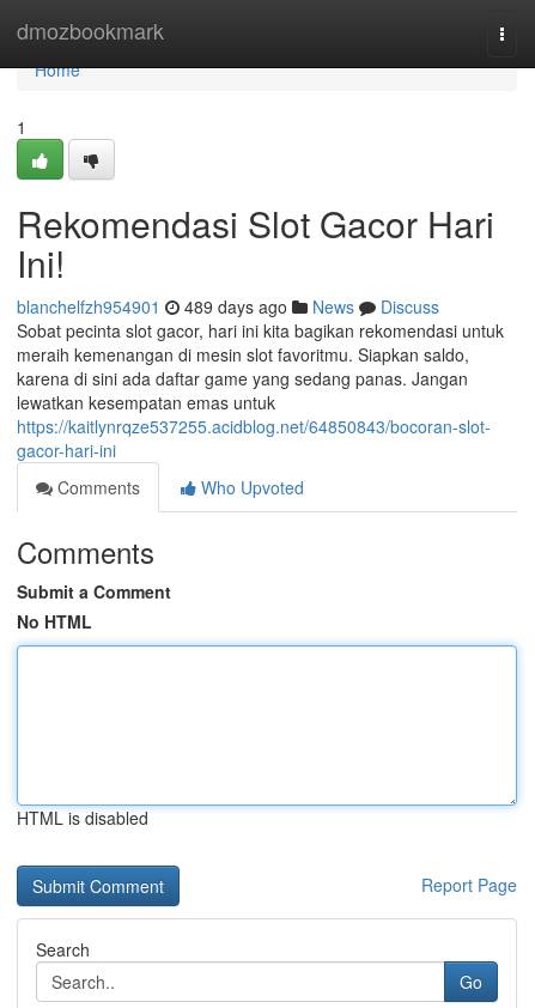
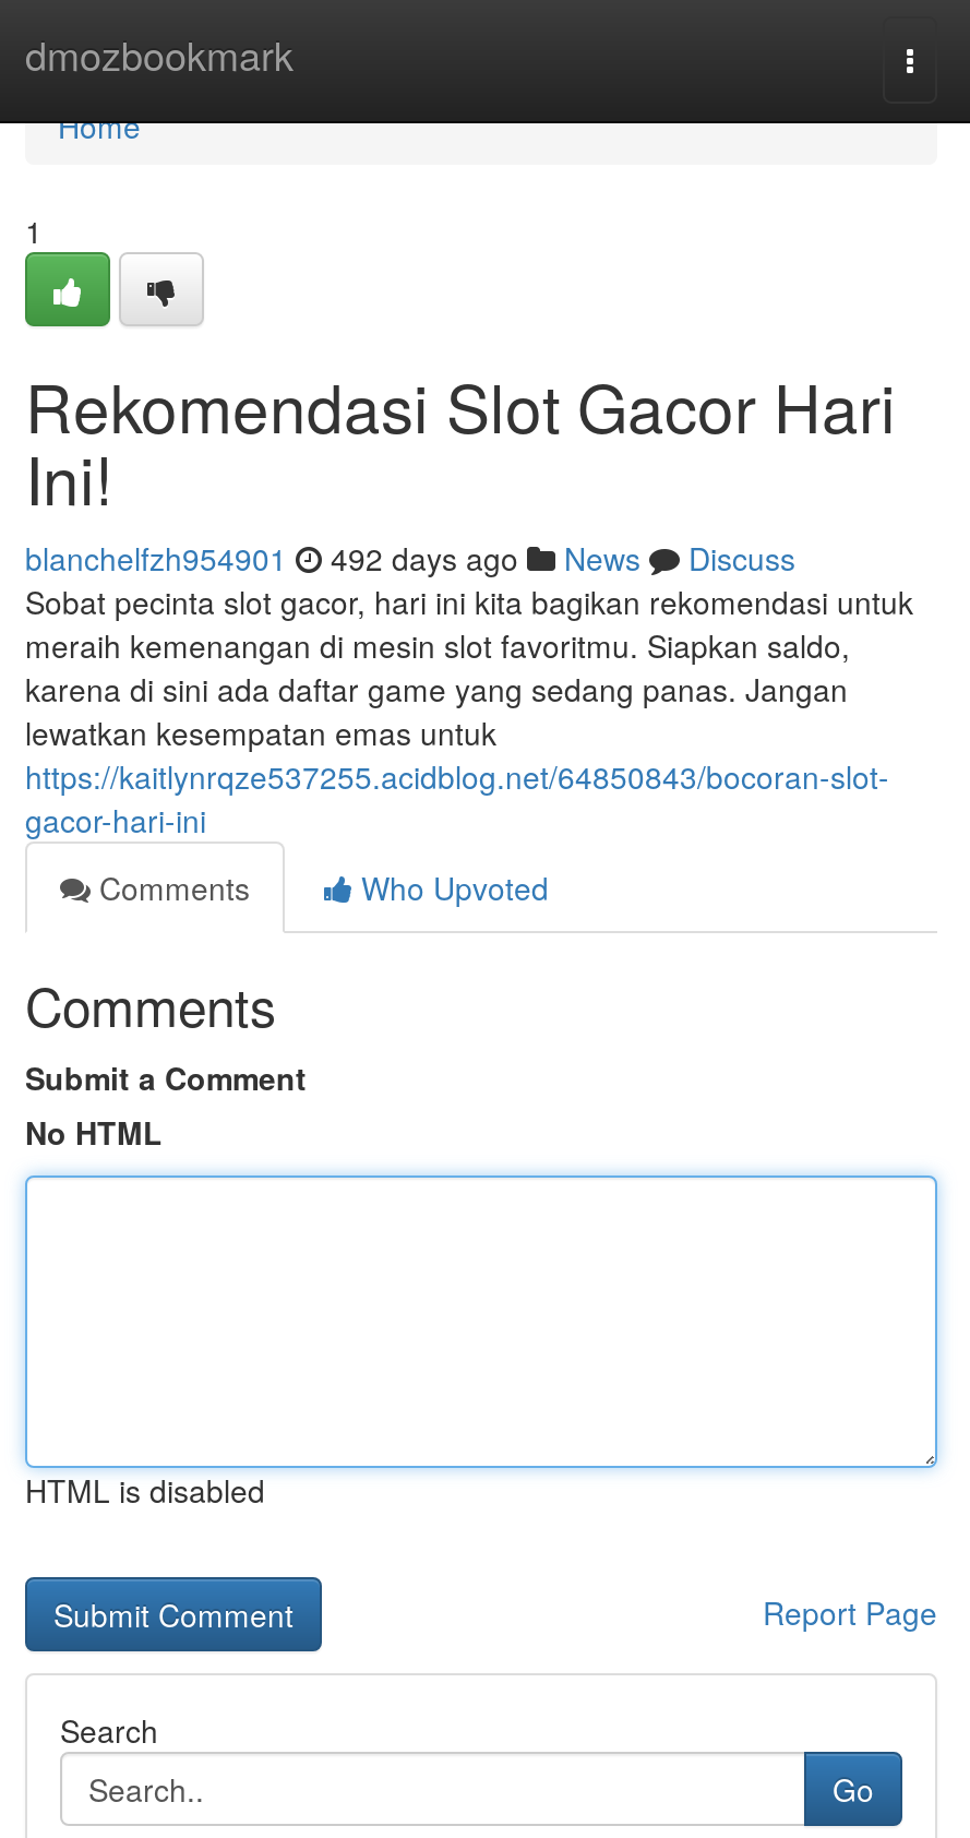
- blanchelfzh954901 489 days ago News Discuss
+ blanchelfzh954901 492 days ago News Discuss
